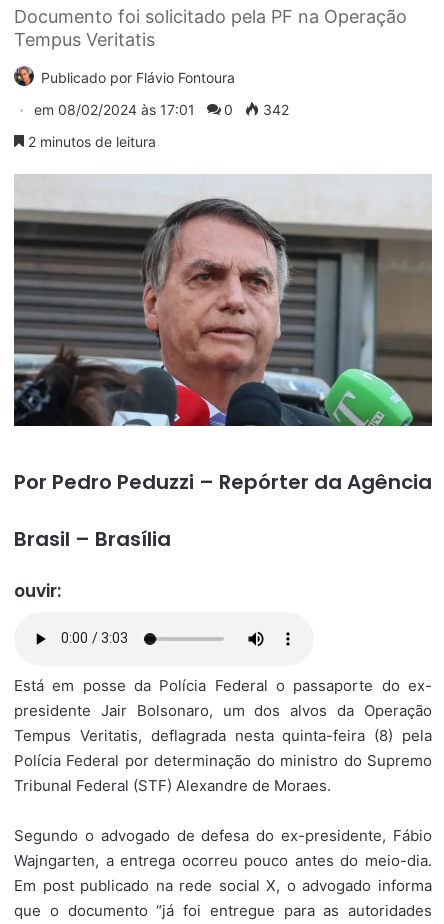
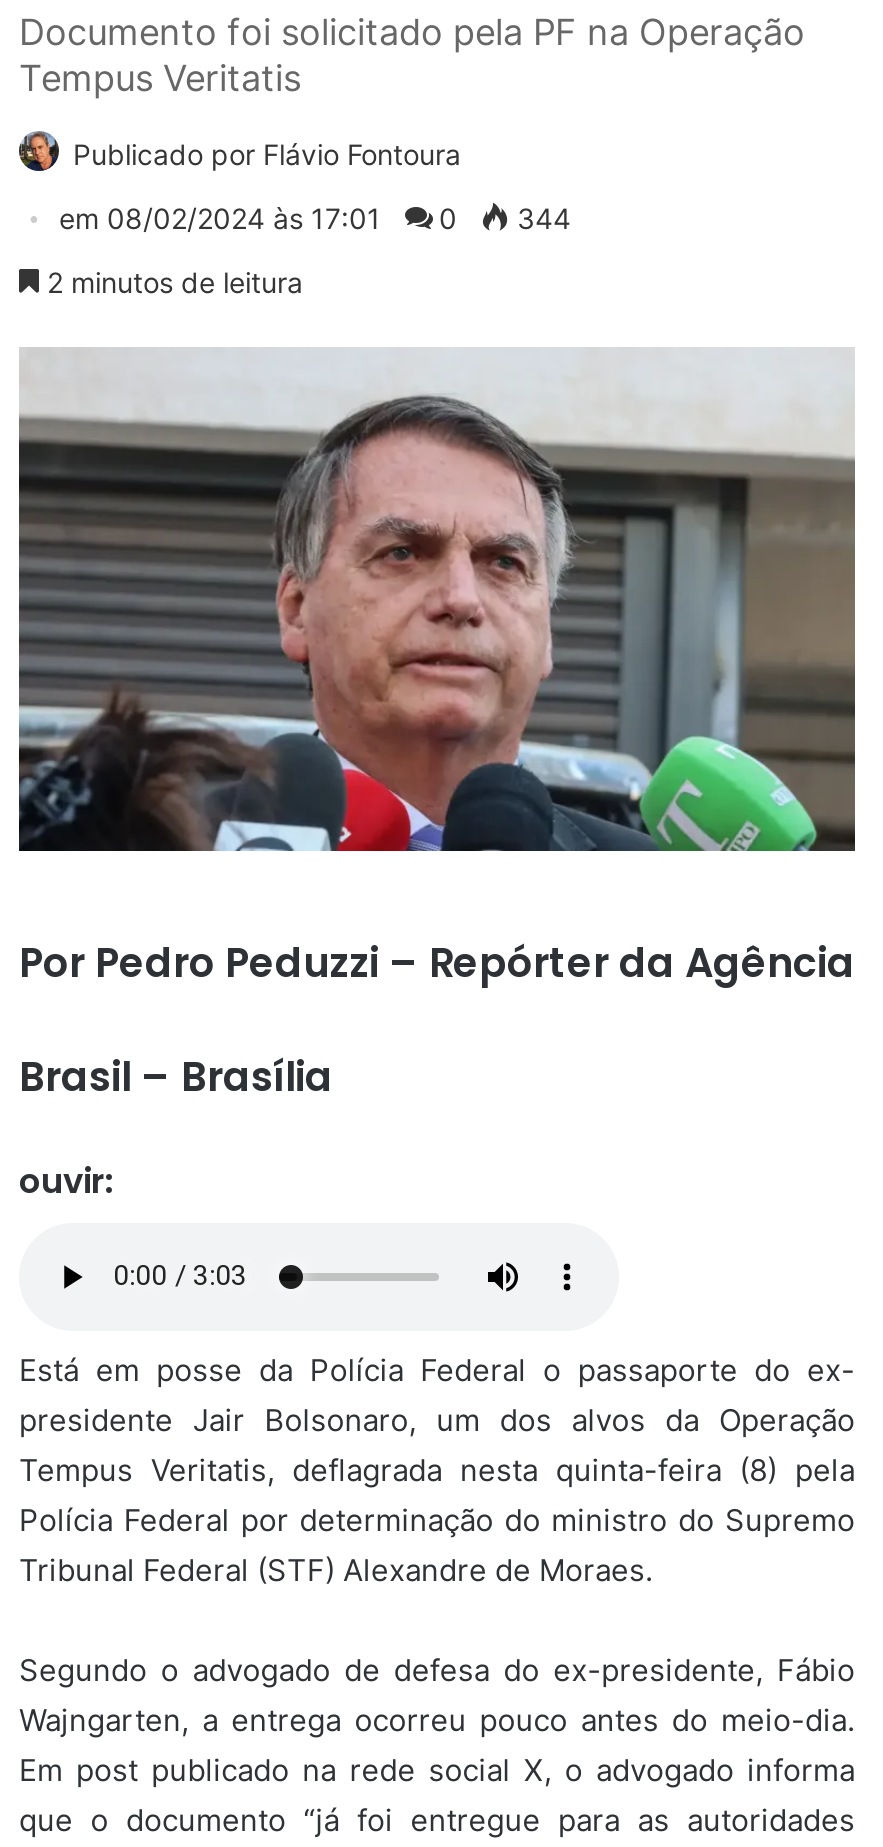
- em 08/02/2024 às 17:01 0 342
+ em 08/02/2024 às 17:01 0 344
